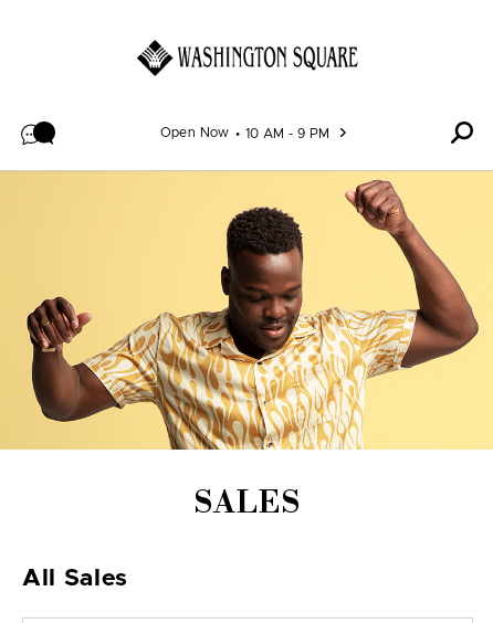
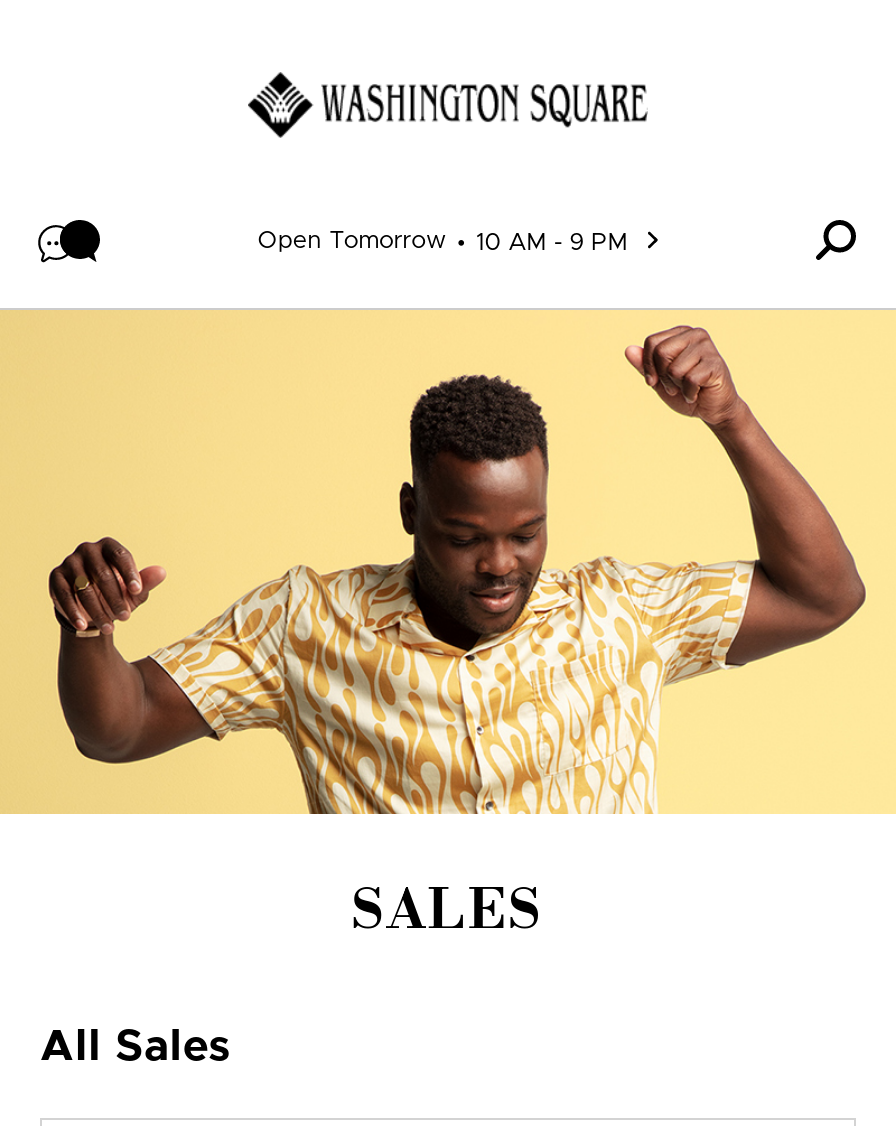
- Open Now
+ Open Tomorrow
